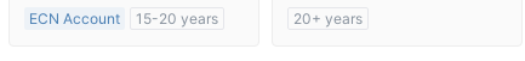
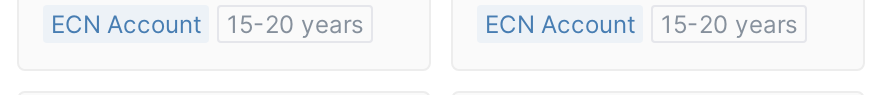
- 20+ years
+ ECN Account
+ 15-20 years
